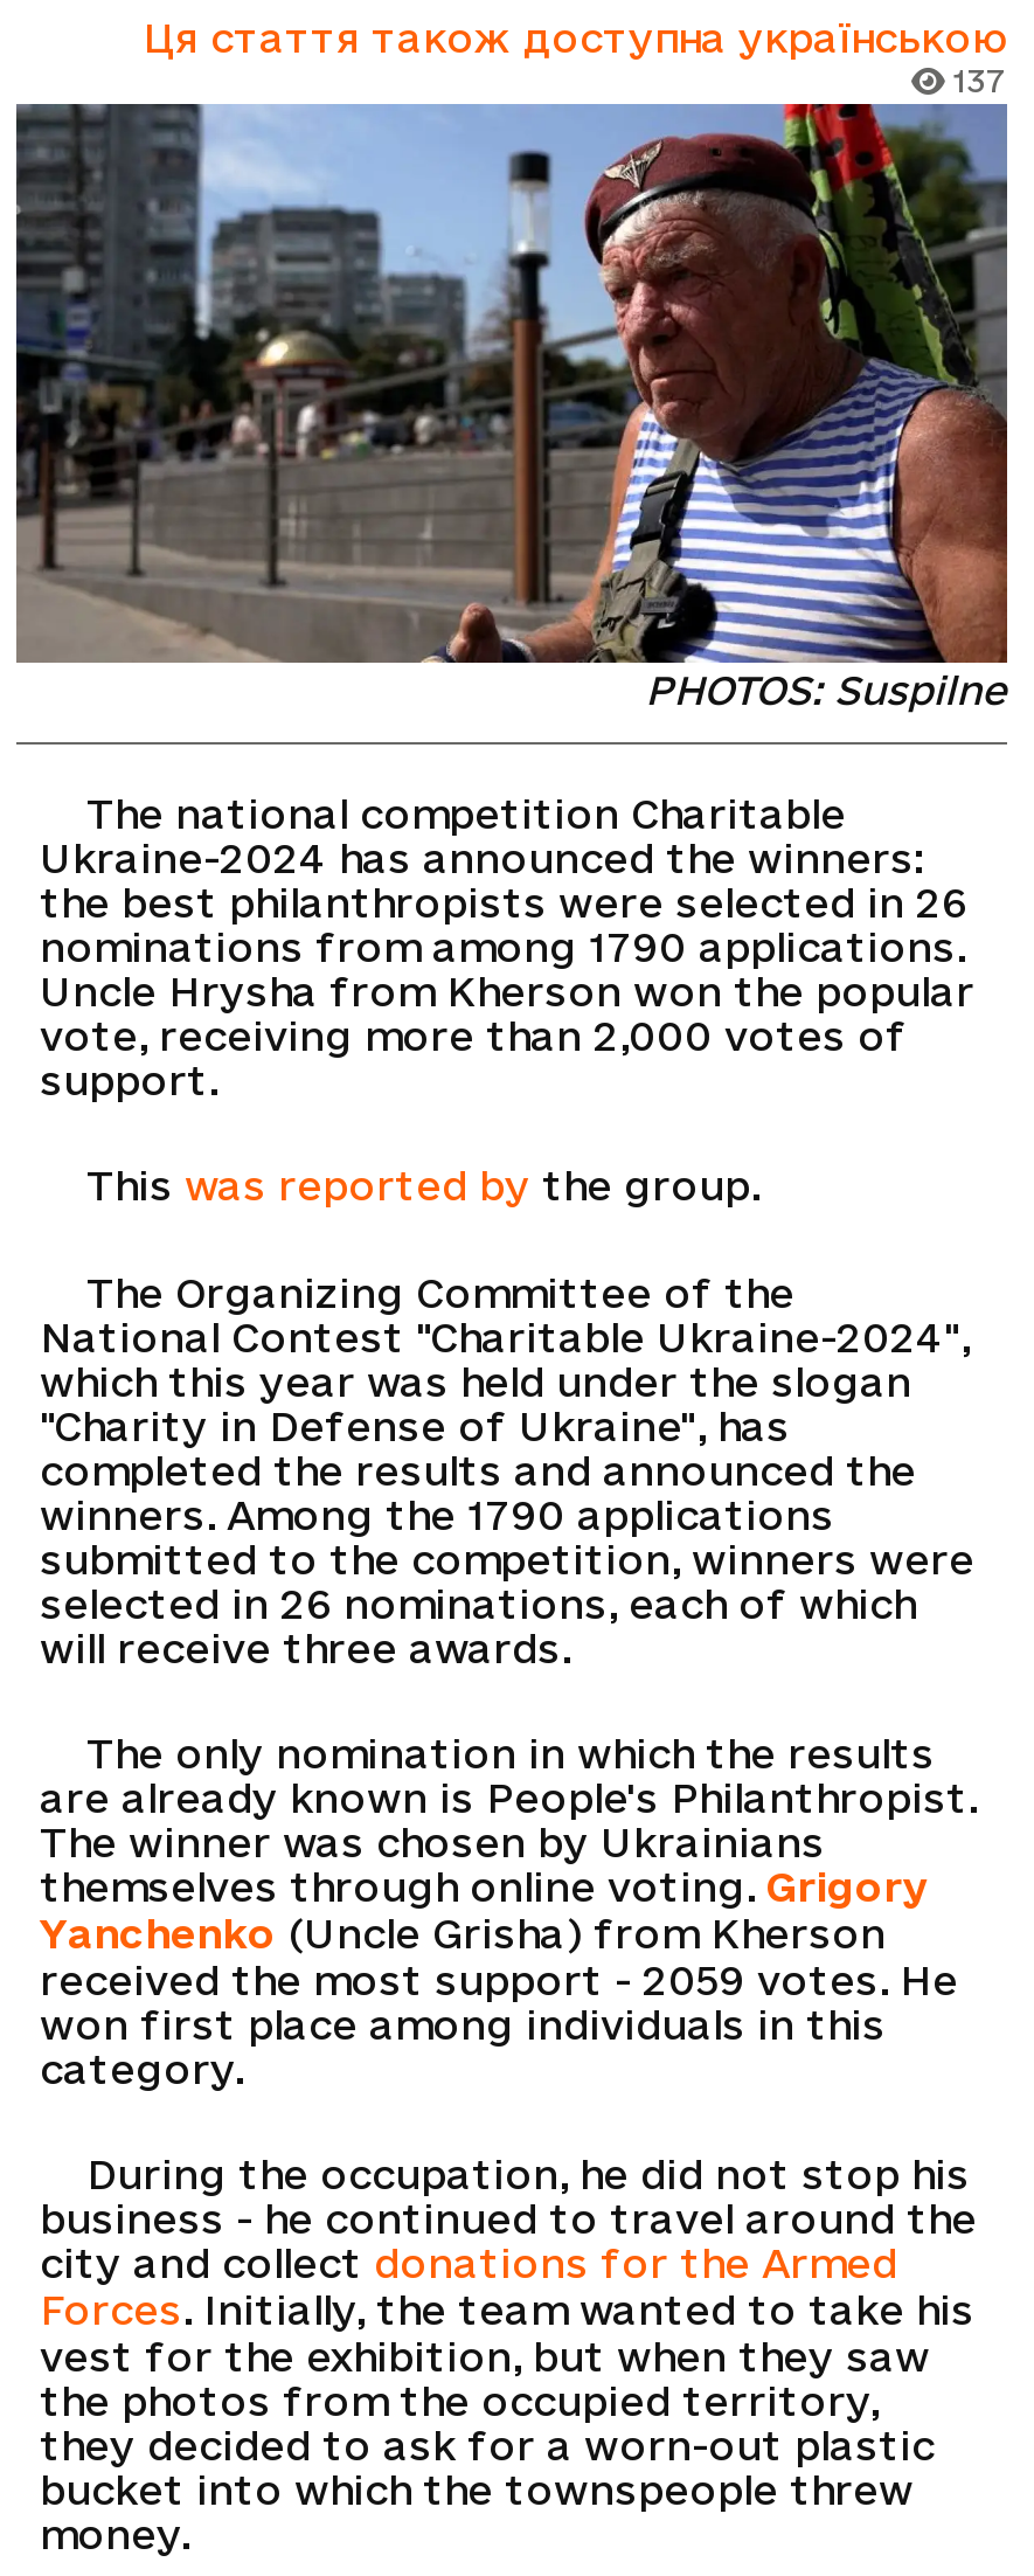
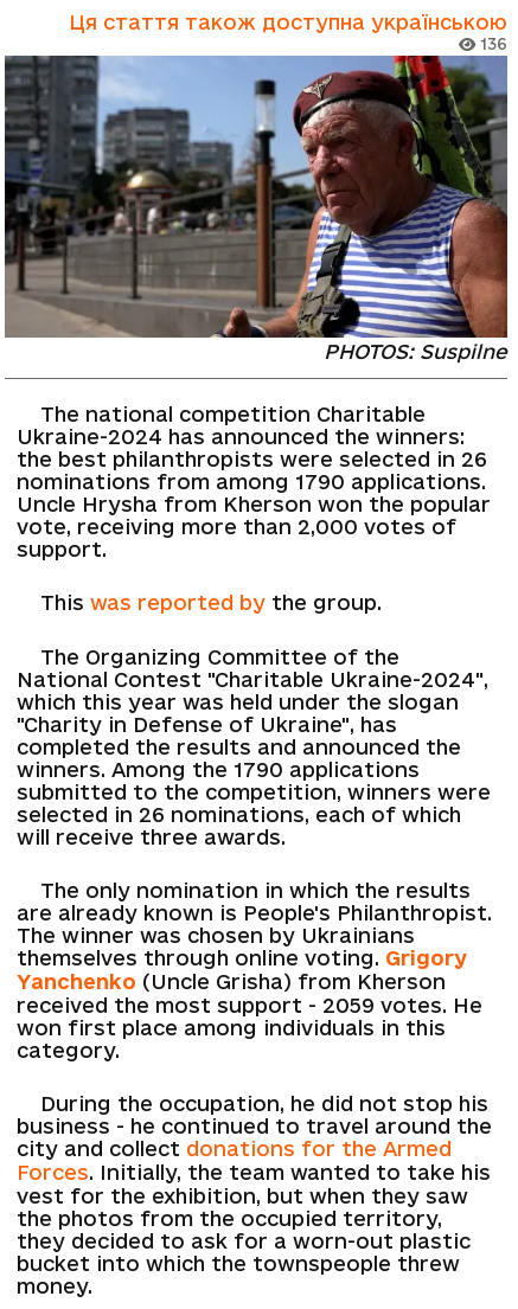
- 137
+ 136
